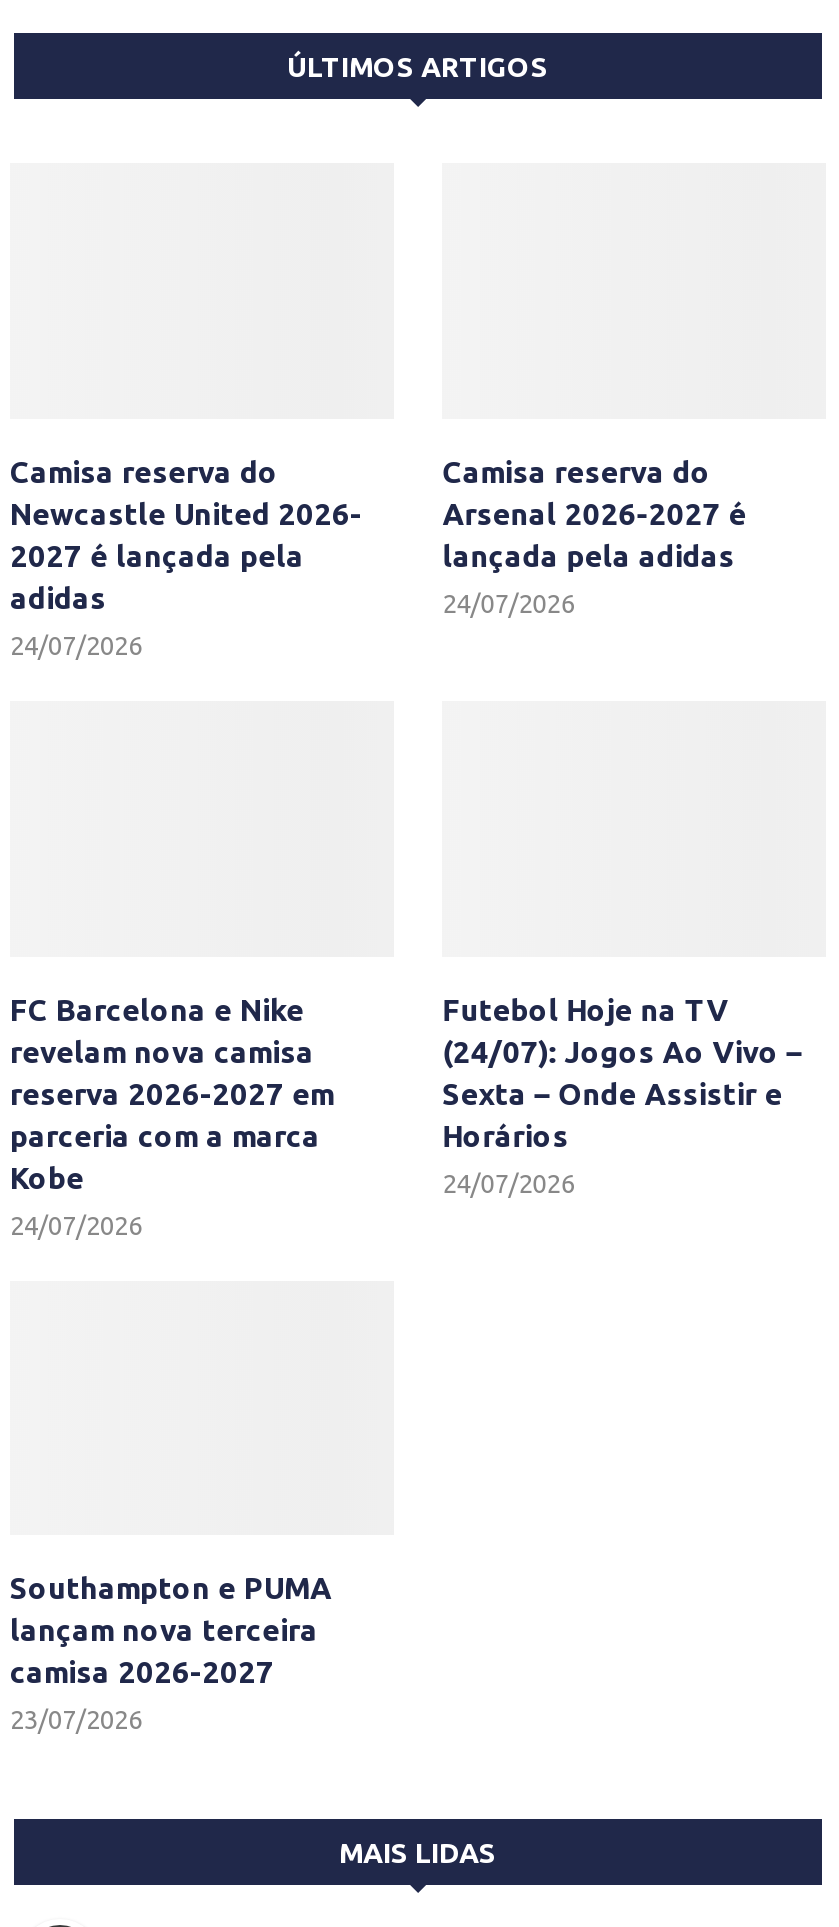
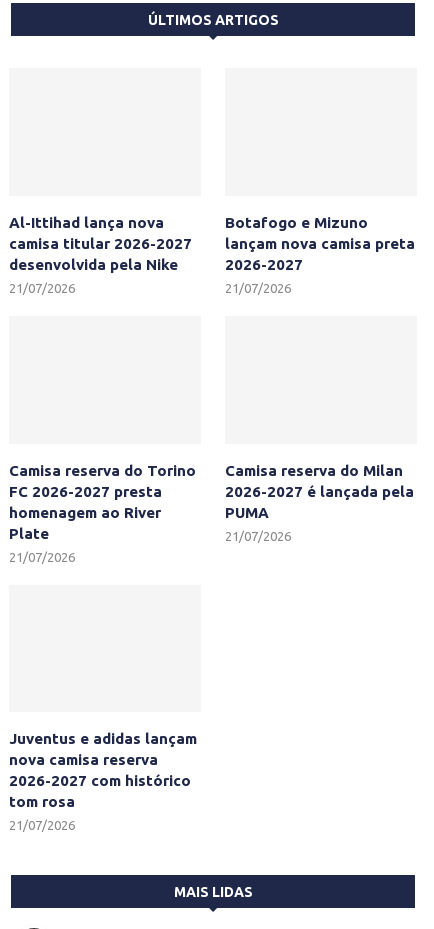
- Camisa reserva do
- Newcastle United 2026-
- 2027 é lançada pela
- adidas
+ Al-Ittihad lança nova
+ camisa titular 2026-2027
+ desenvolvida pela Nike

- Camisa reserva do
- Arsenal 2026-2027 é
- lançada pela adidas
+ Botafogo e Mizuno
+ lançam nova camisa preta
+ 2026-2027

- 24/07/2026
+ 21/07/2026

- 24/07/2026
+ 21/07/2026

- FC Barcelona e Nike
- revelam nova camisa
- reserva 2026-2027 em
- parceria com a marca
- Kobe
+ Camisa reserva do Torino
+ FC 2026-2027 presta
+ homenagem ao River
+ Plate

- Futebol Hoje na TV
- (24/07): Jogos Ao Vivo –
- Sexta – Onde Assistir e
- Horários
+ Camisa reserva do Milan
+ 2026-2027 é lançada pela
+ PUMA

- 24/07/2026
+ 21/07/2026

- 24/07/2026
+ 21/07/2026

- Southampton e PUMA
- lançam nova terceira
- camisa 2026-2027
+ Juventus e adidas lançam
+ nova camisa reserva
+ 2026-2027 com histórico
+ tom rosa

- 23/07/2026
+ 21/07/2026
